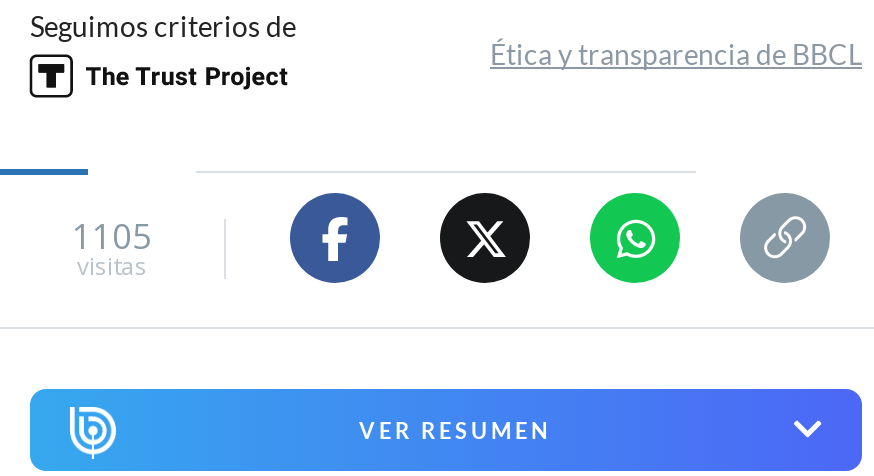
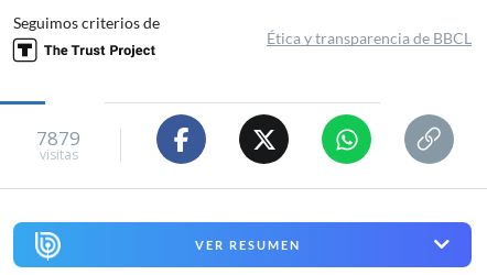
- 1105
+ 7879
